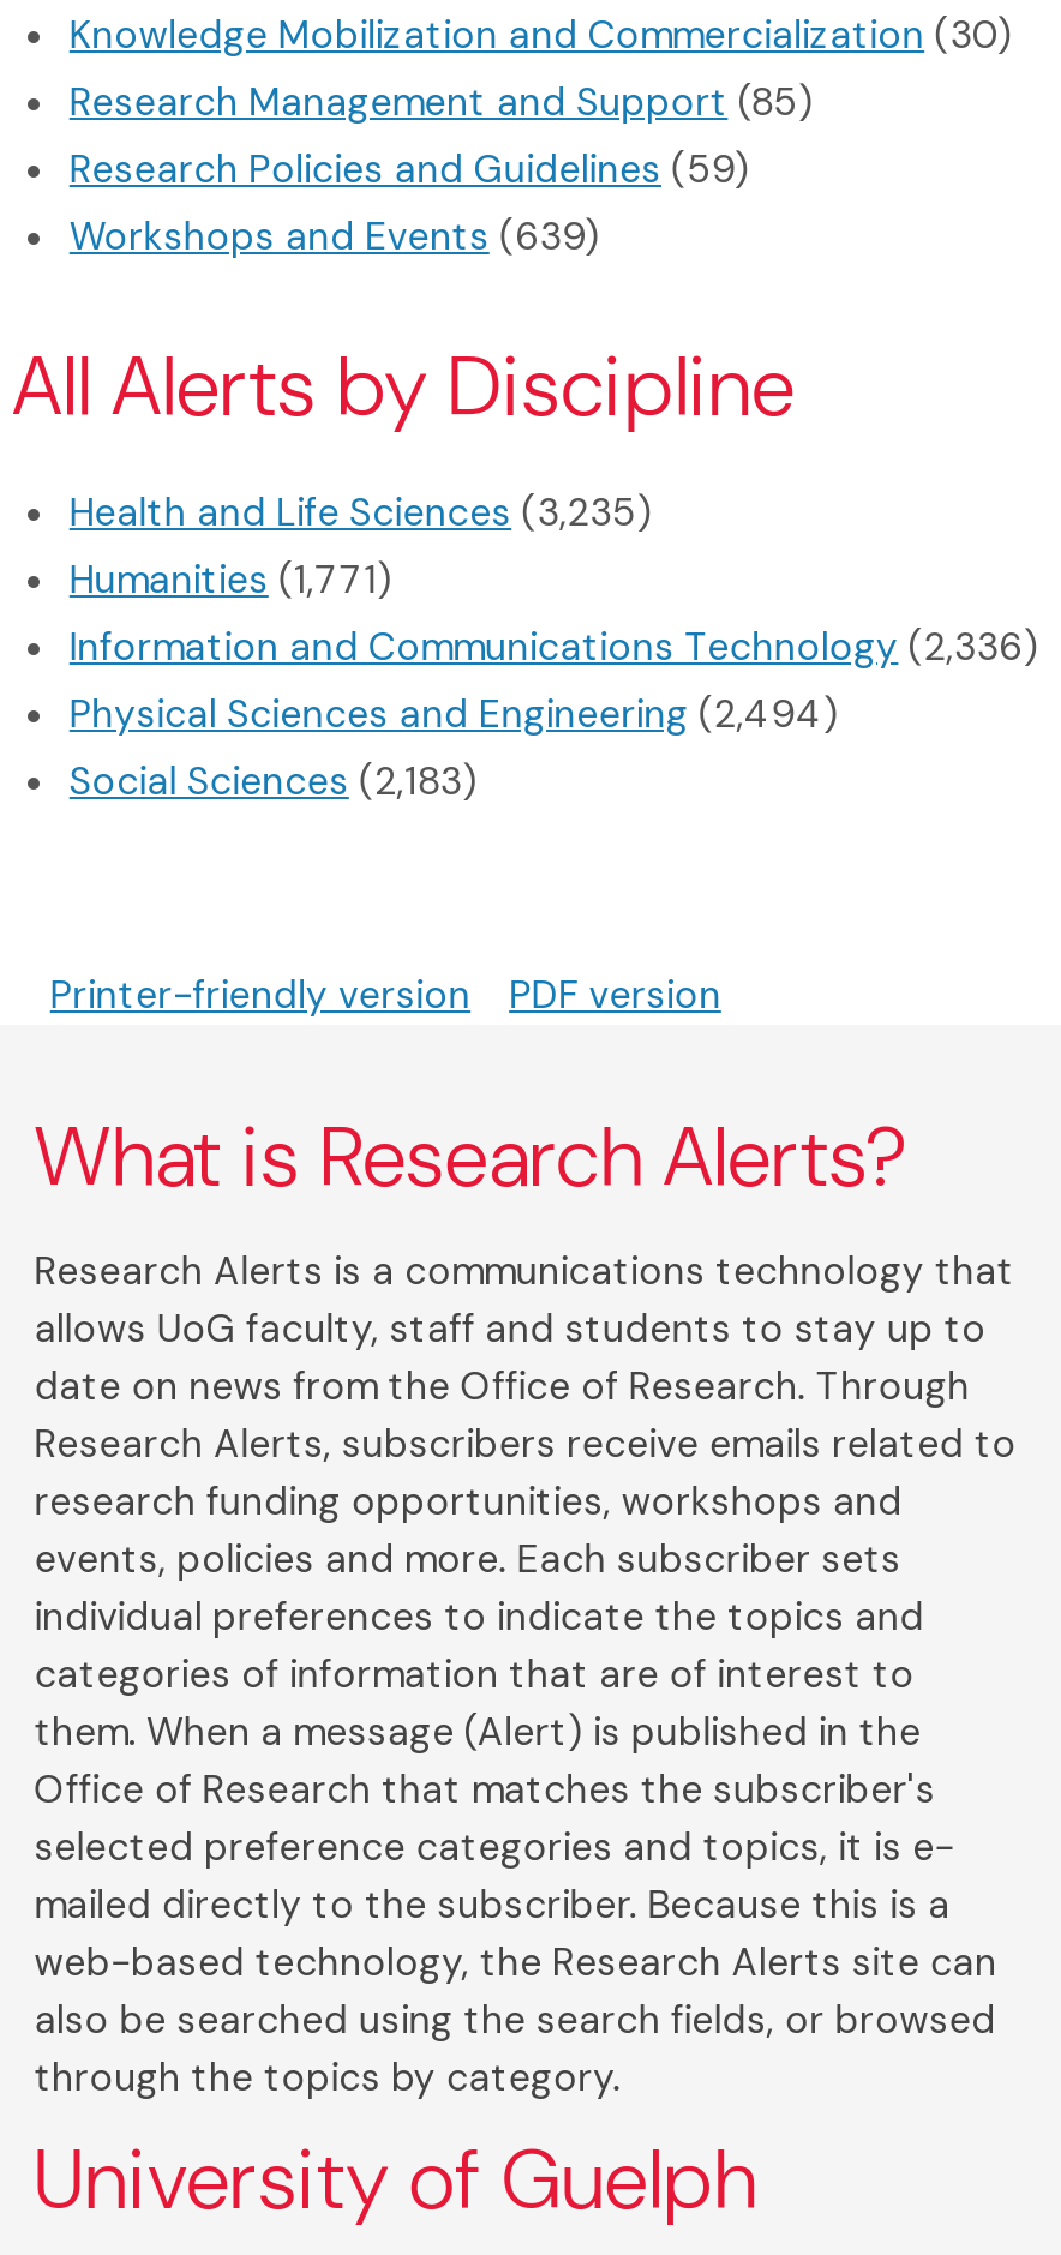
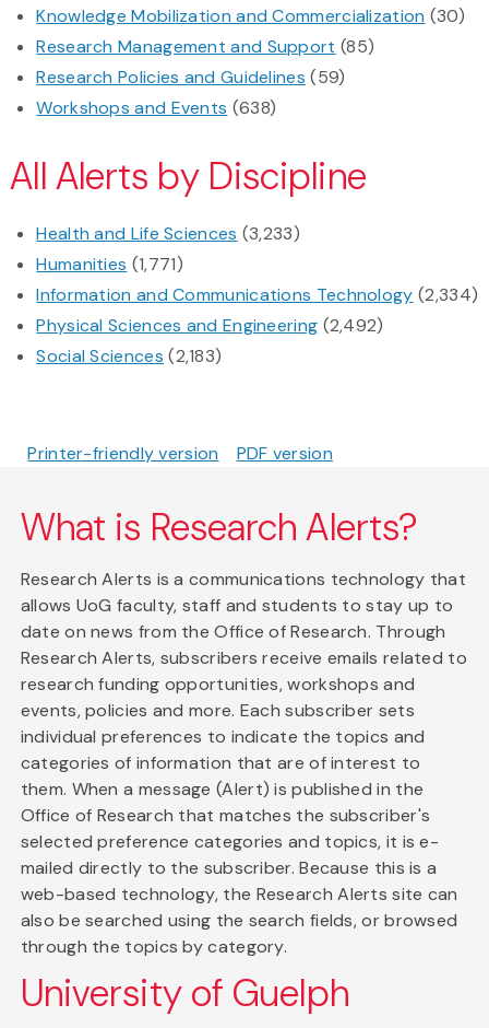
- Workshops and Events (639)
+ Workshops and Events (638)

- Health and Life Sciences (3,235)
+ Health and Life Sciences (3,233)

- Information and Communications Technology (2,336)
+ Information and Communications Technology (2,334)

- Physical Sciences and Engineering (2,494)
+ Physical Sciences and Engineering (2,492)
